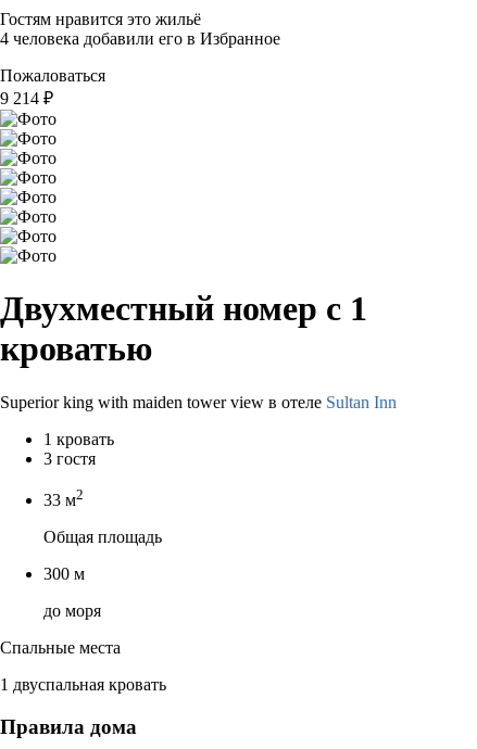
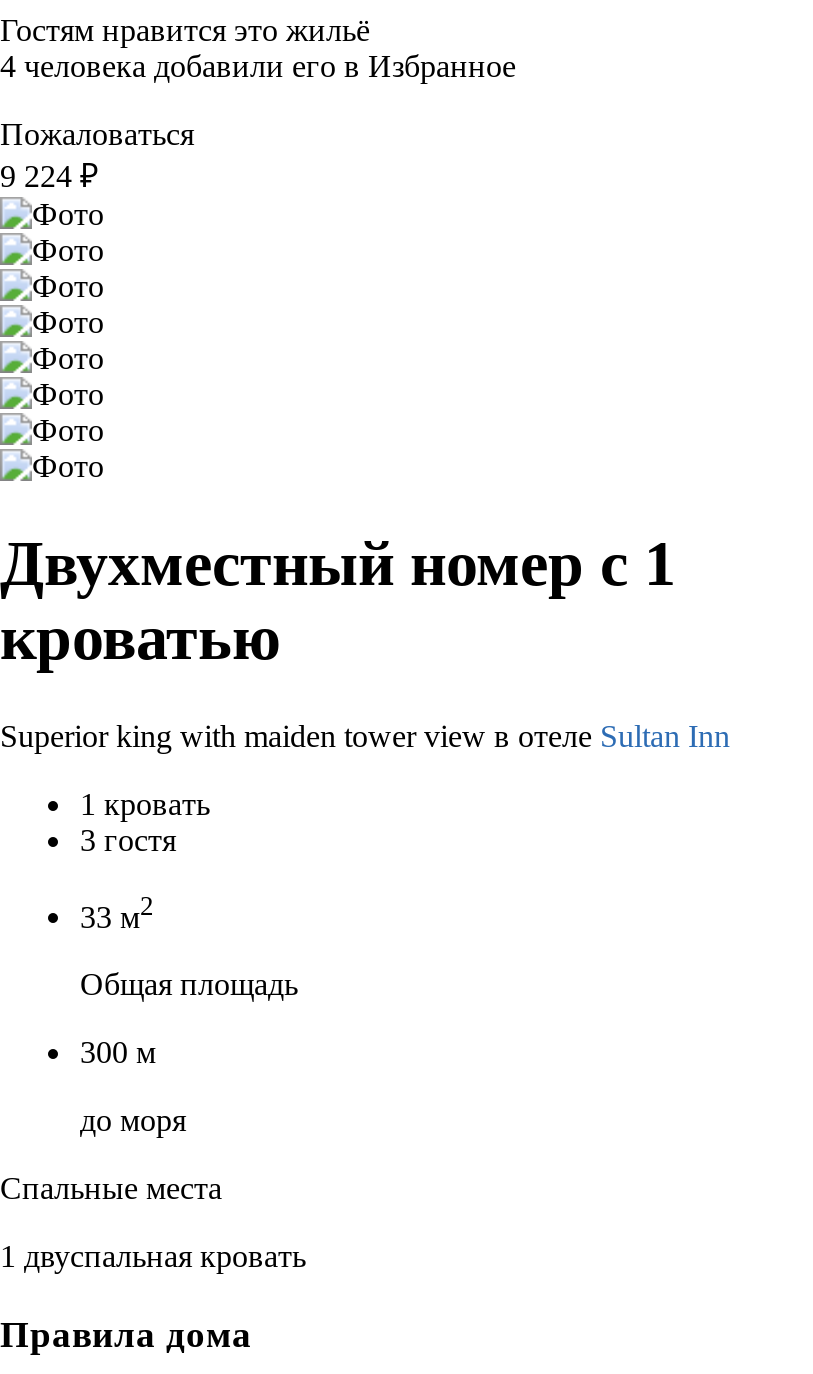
- 9 214 ₽
+ 9 224 ₽
